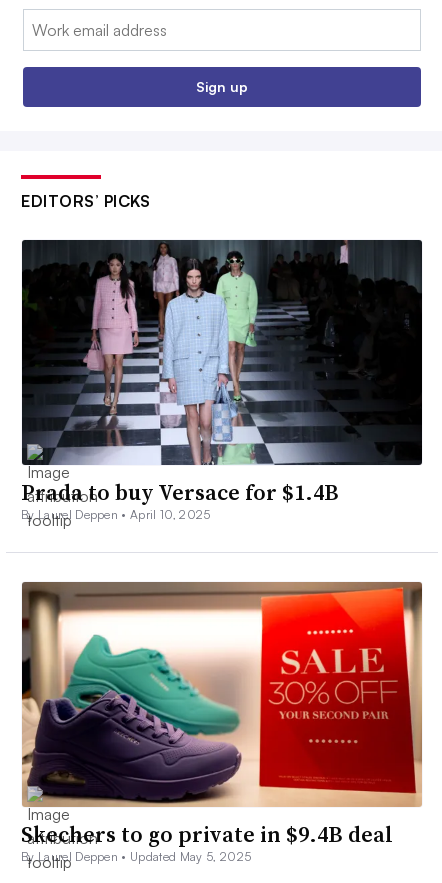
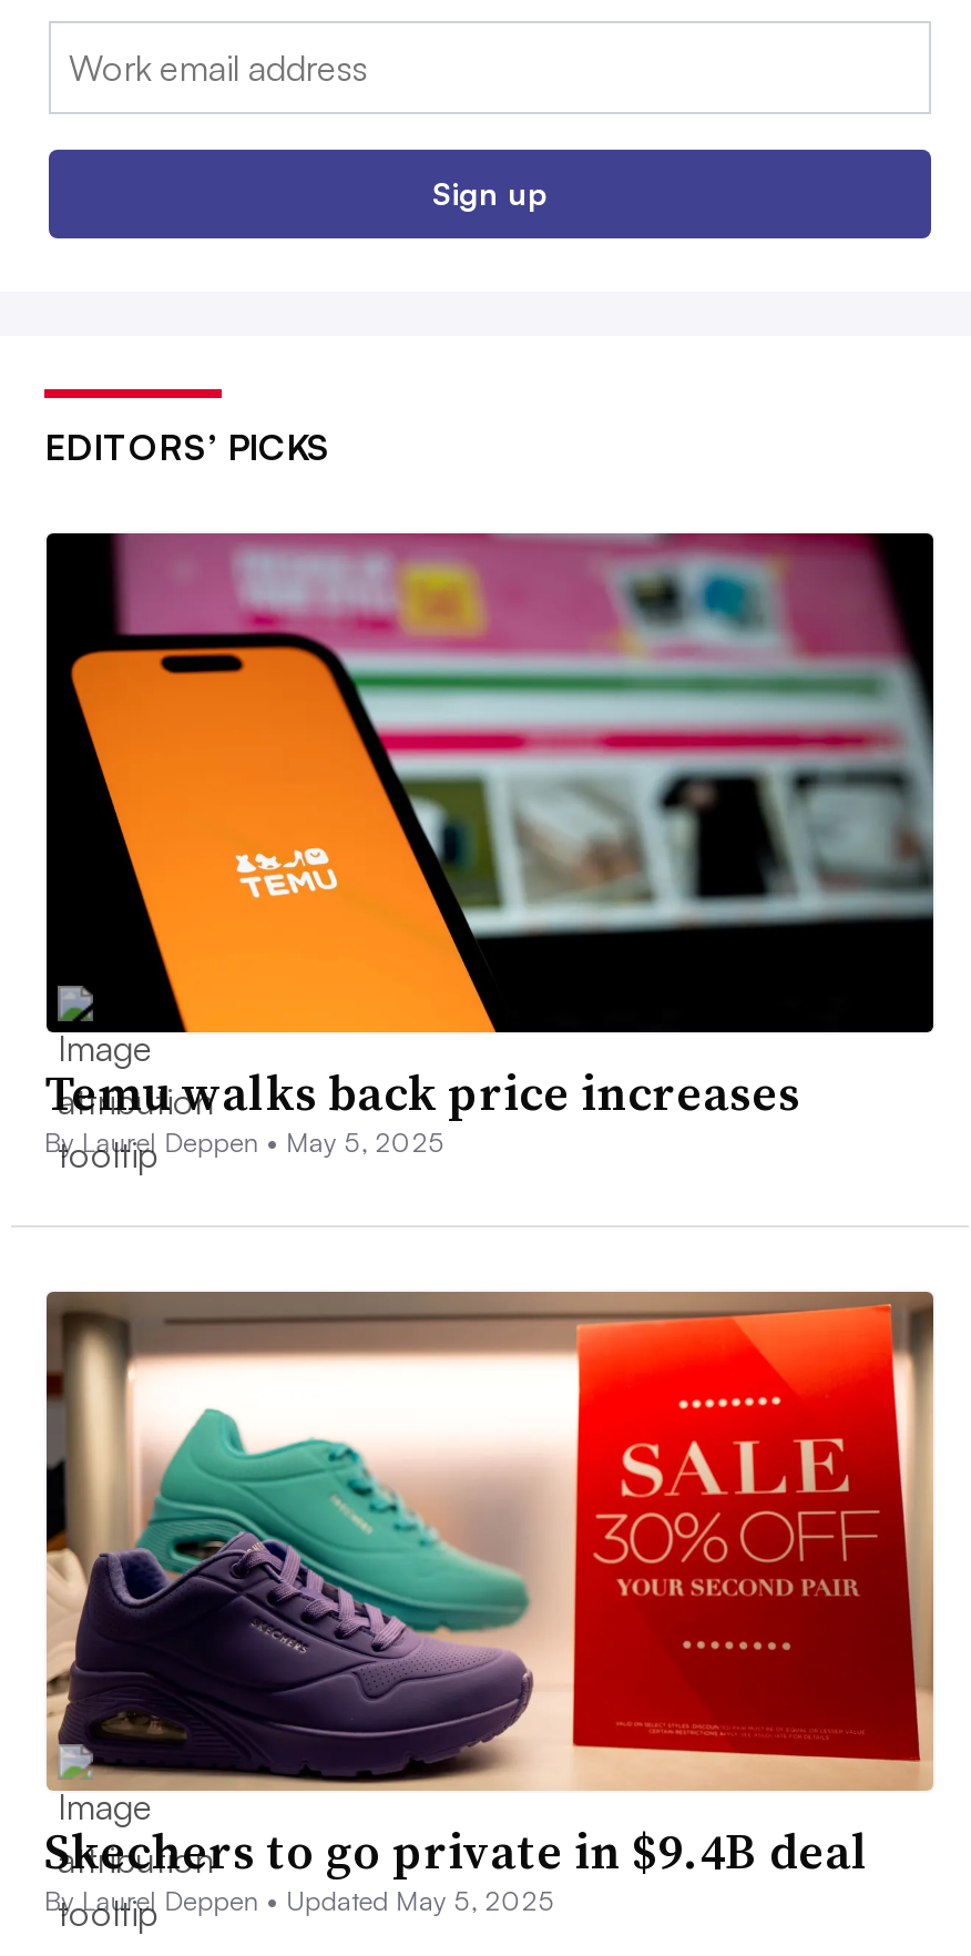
- [image]
- Prada to buy Versace for $1.4B
- By Laurel Deppen • April 10, 2025
+ [image]
+ Temu walks back price increases
+ By Laurel Deppen • May 5, 2025
